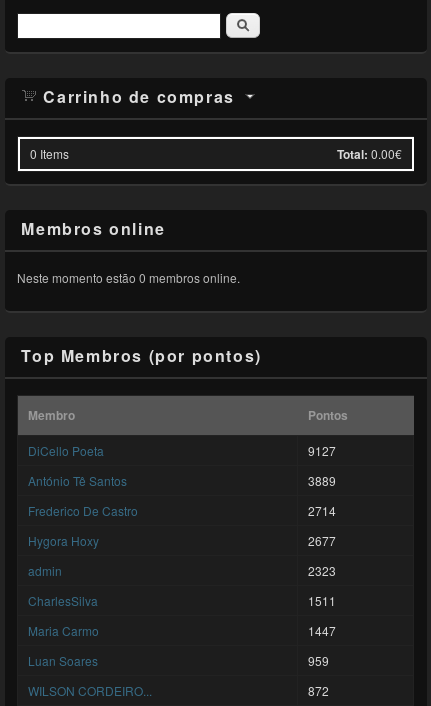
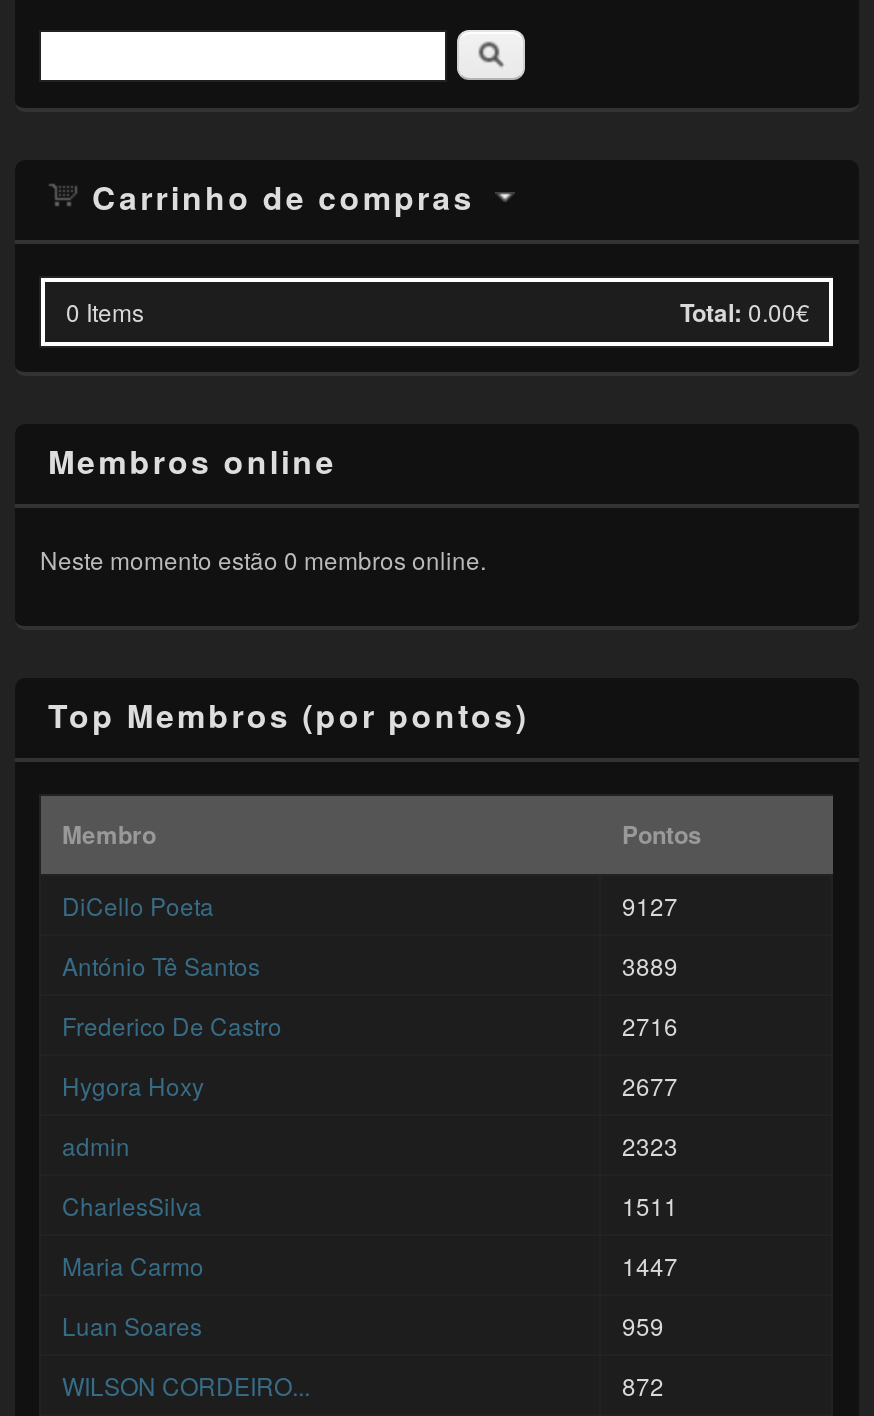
- 2714
+ 2716
